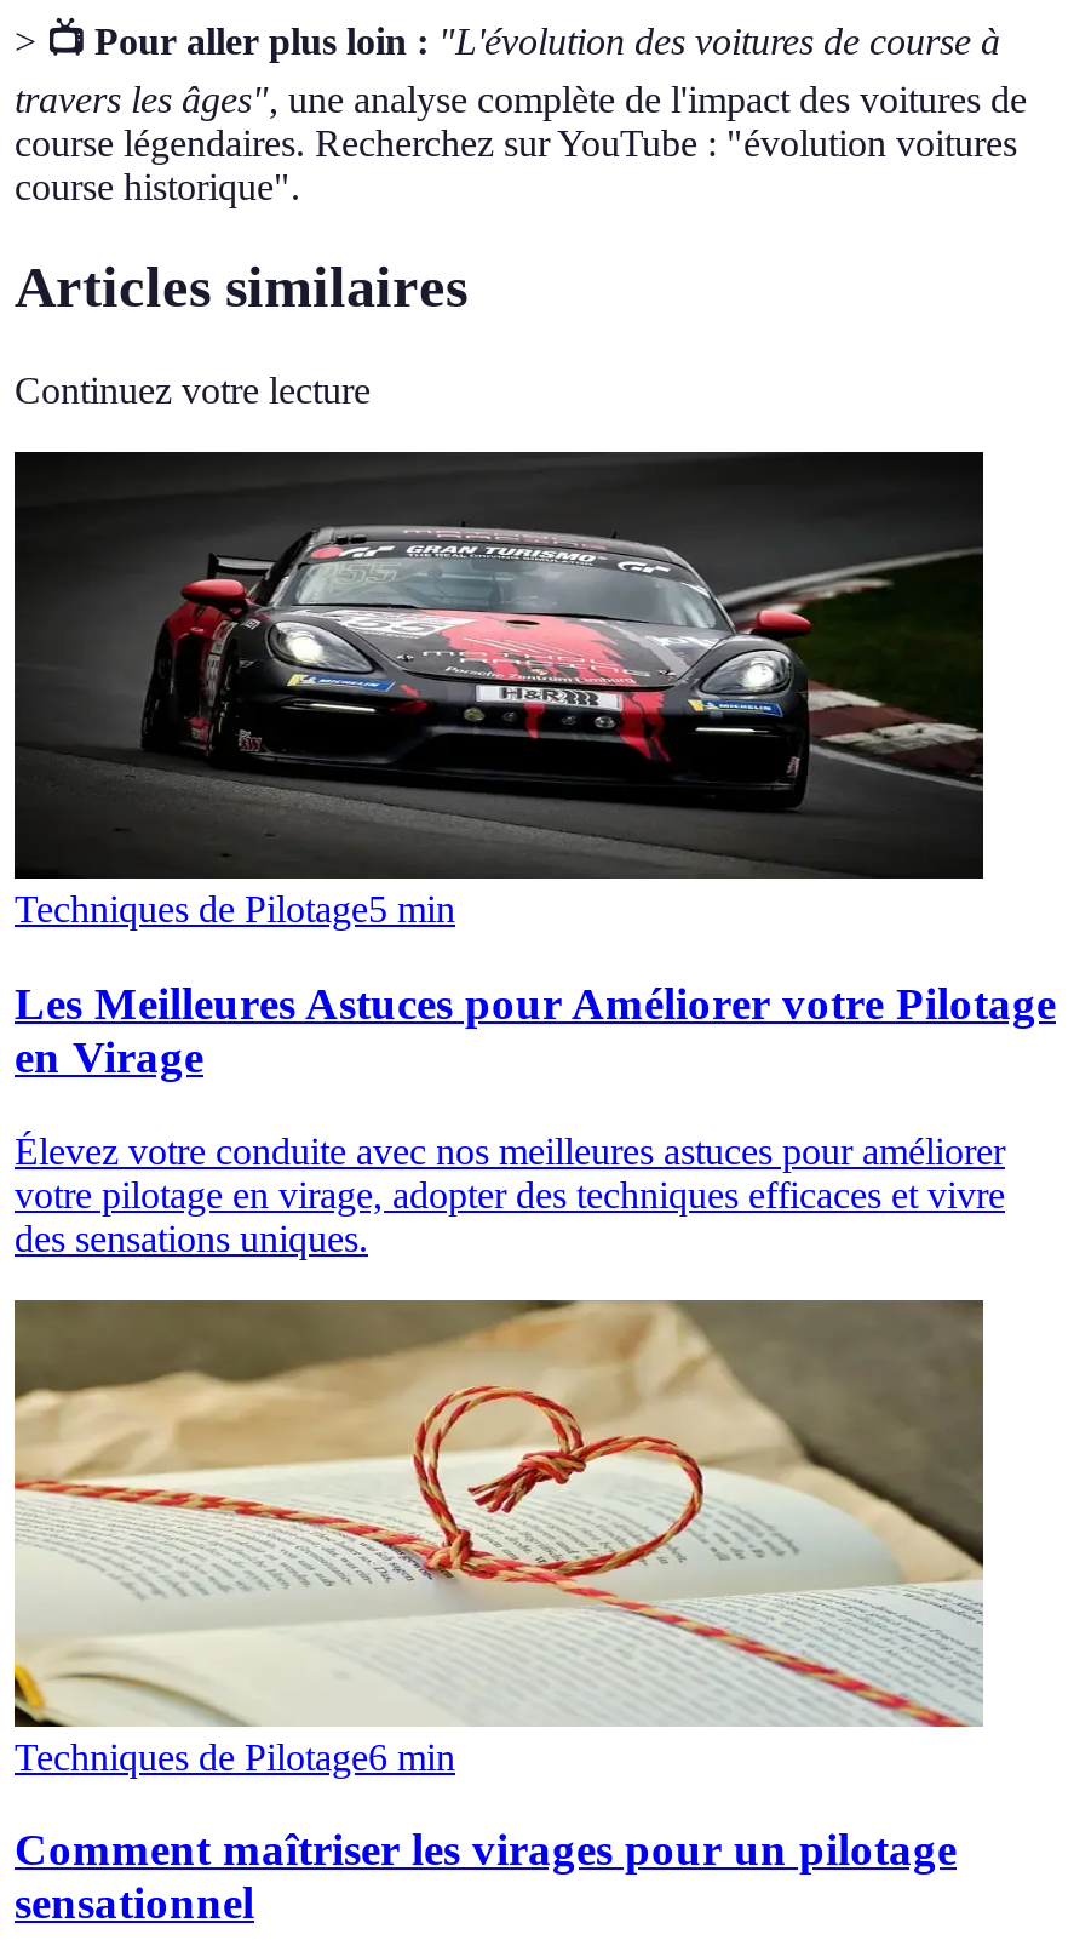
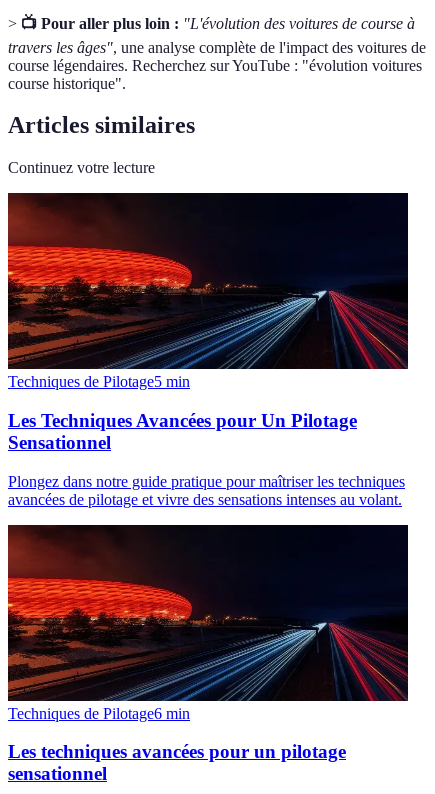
- [image]
- Les Meilleures Astuces pour Améliorer votre Pilotage
- en Virage
+ [image]
+ Les Techniques Avancées pour Un Pilotage
+ Sensationnel

- Élevez votre conduite avec nos meilleures astuces pour améliorer
- votre pilotage en virage, adopter des techniques efficaces et vivre
- des sensations uniques.
+ Plongez dans notre guide pratique pour maîtriser les techniques
+ avancées de pilotage et vivre des sensations intenses au volant.

- [image]
- Comment maîtriser les virages pour un pilotage
+ [image]
+ Les techniques avancées pour un pilotage
